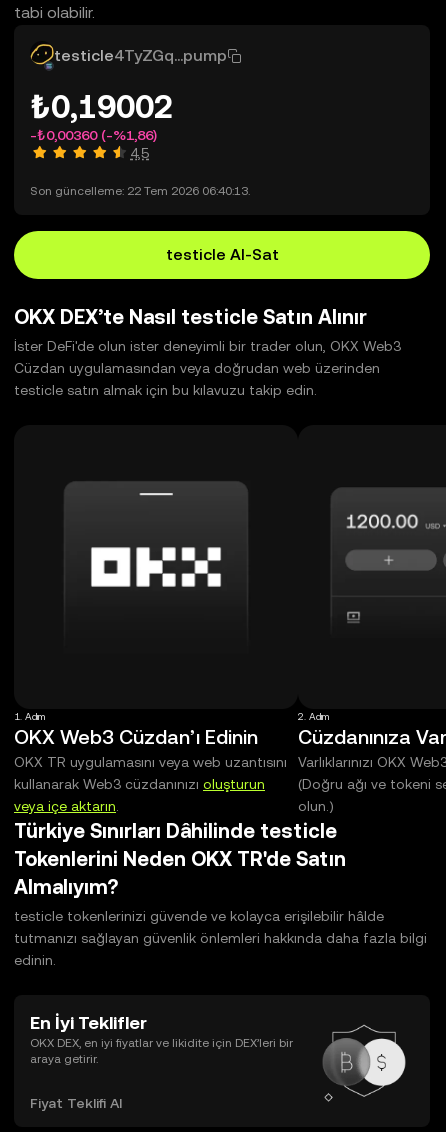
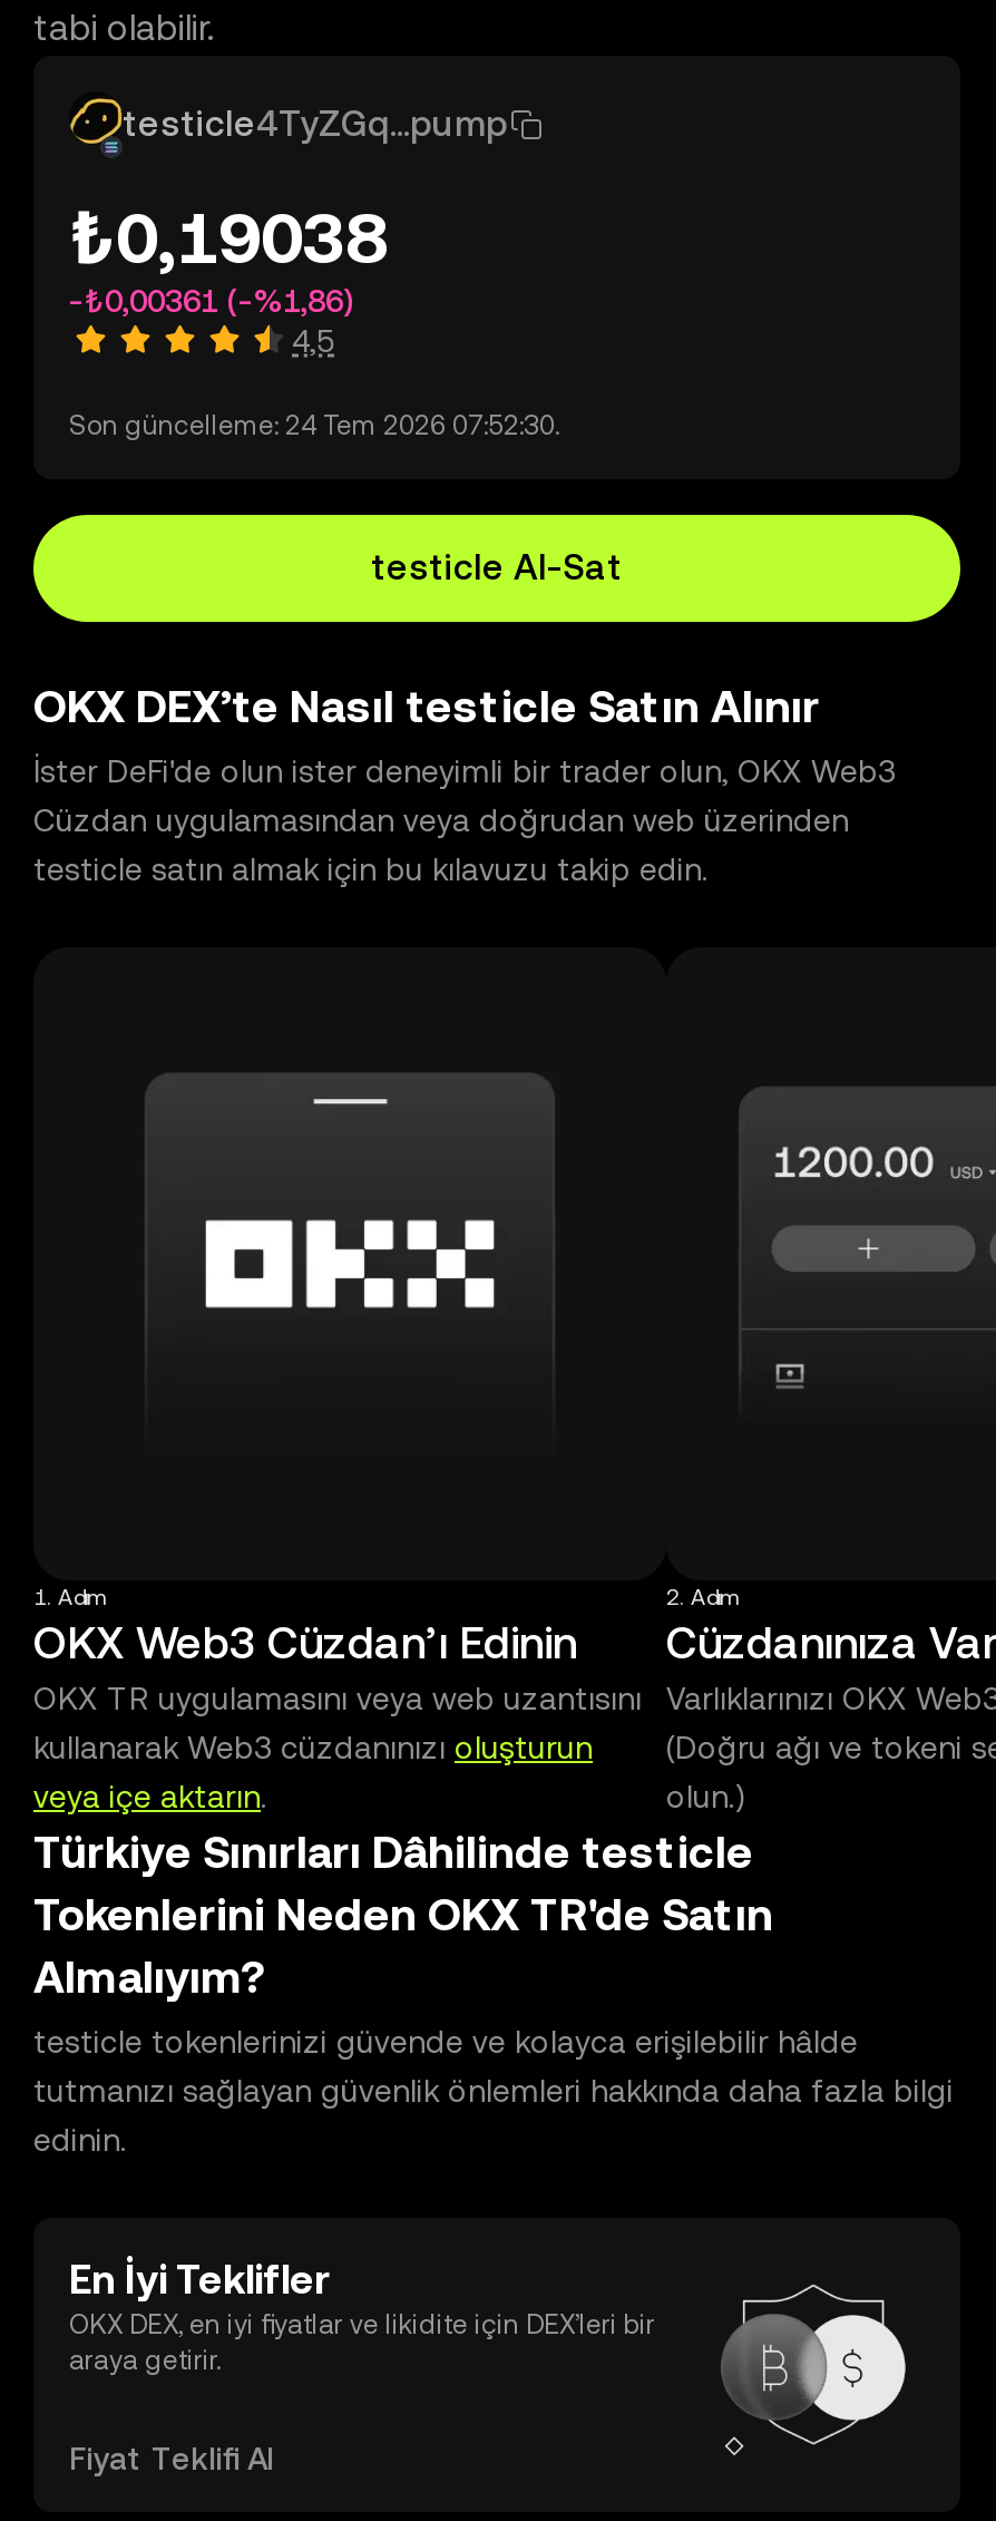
- ₺0,19002
+ ₺0,19038

- -₺0,00360 (-%1,86)
+ -₺0,00361 (-%1,86)

- Son güncelleme: 22 Tem 2026 06:40:13.
+ Son güncelleme: 24 Tem 2026 07:52:30.
